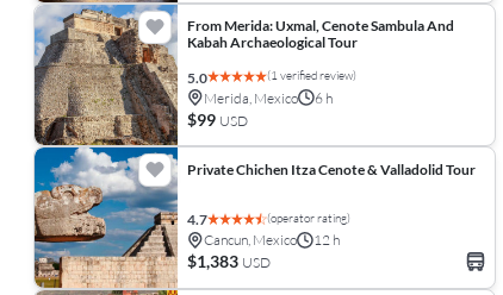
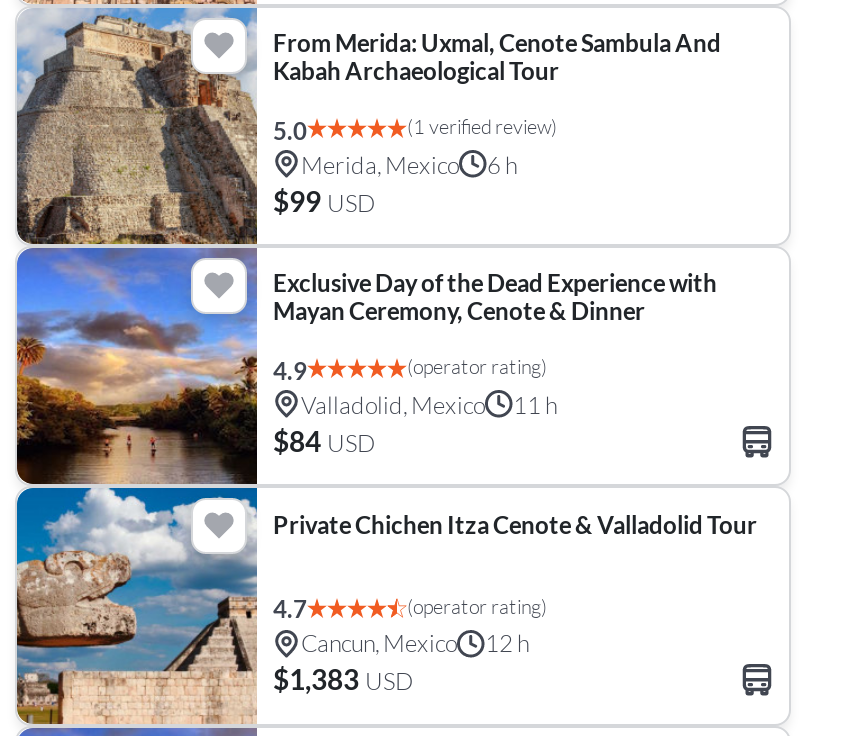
+ [image]
+ Exclusive Day of the Dead Experience with
+ Mayan Ceremony, Cenote & Dinner
+ 4.9
+ (operator rating)
+ Valladolid, Mexico
+ 11 h
+ $84 USD
